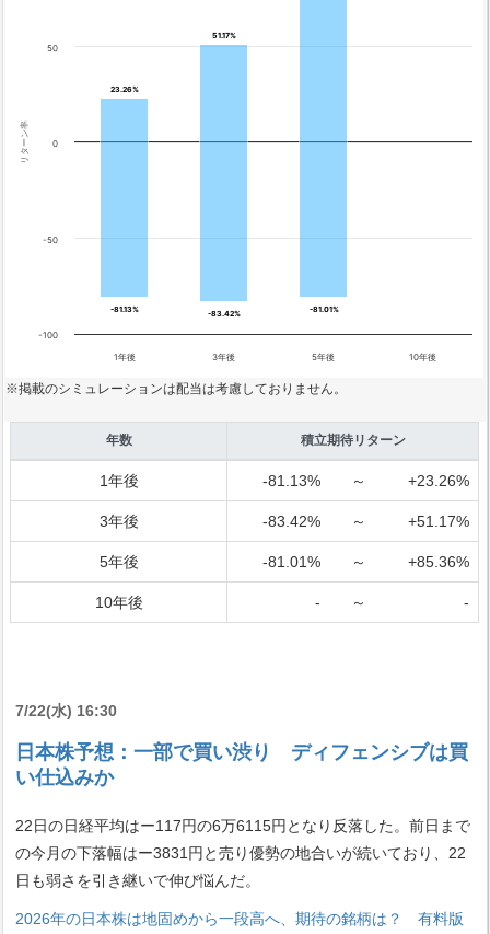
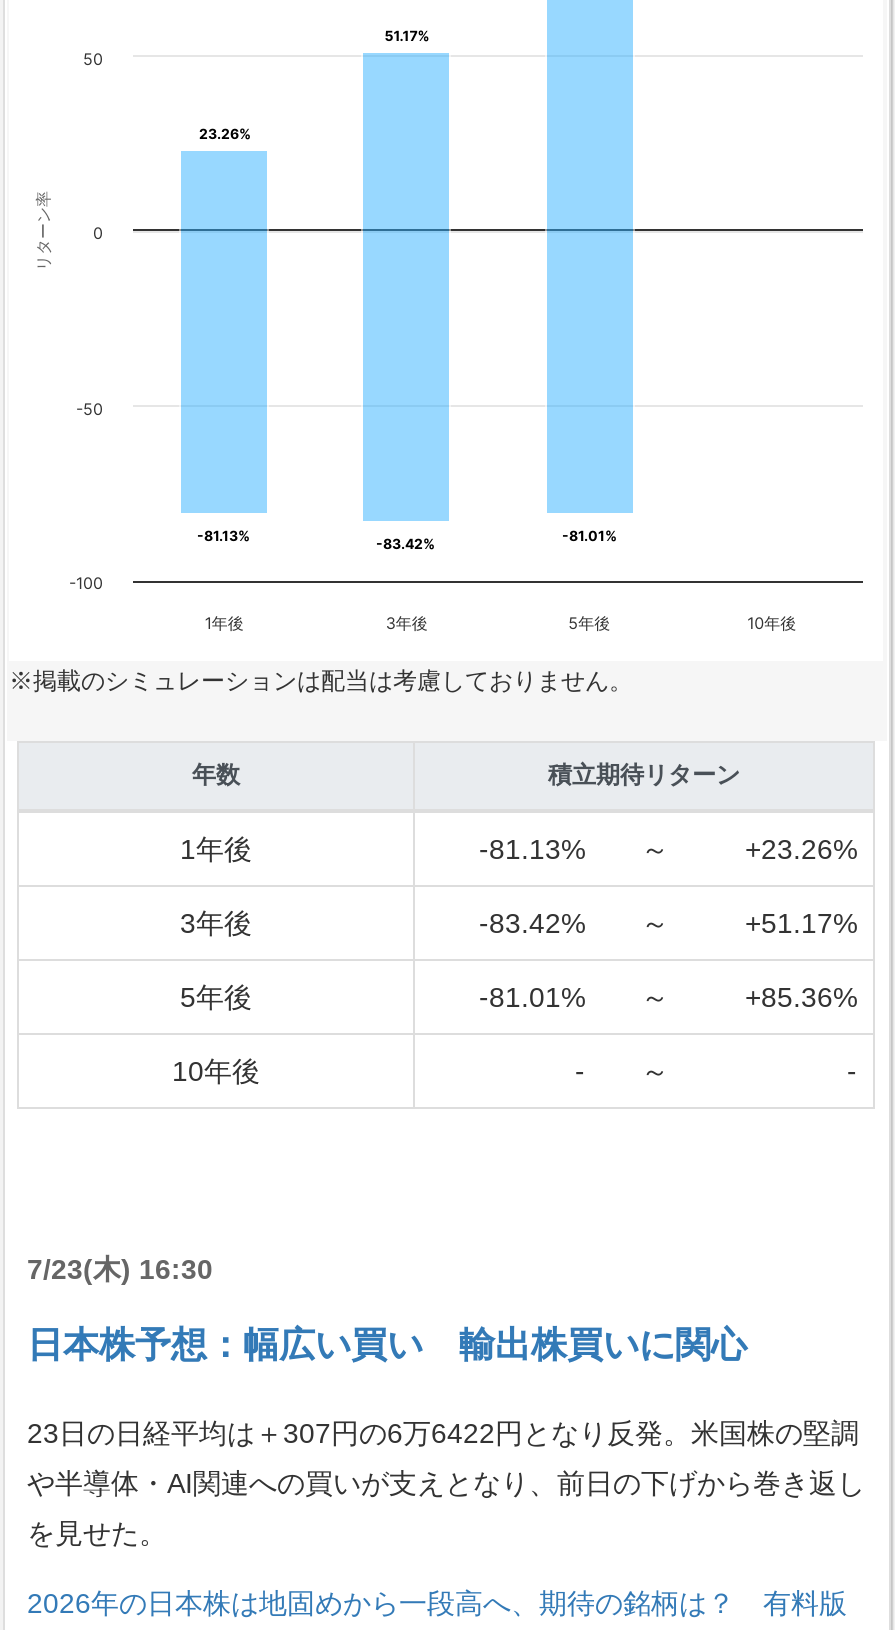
- 7/22(水) 16:30
+ 7/23(木) 16:30

- 日本株予想：一部で買い渋り ディフェンシブは買
- い仕込みか
+ 日本株予想：幅広い買い 輸出株買いに関心

- 22日の日経平均はー117円の6万6115円となり反落した。前日まで
+ 23日の日経平均は＋307円の6万6422円となり反発。米国株の堅調

- の今月の下落幅はー3831円と売り優勢の地合いが続いており、22
+ や半導体・AI関連への買いが支えとなり、前日の下げから巻き返し

- 日も弱さを引き継いで伸び悩んだ。
+ を見せた。
